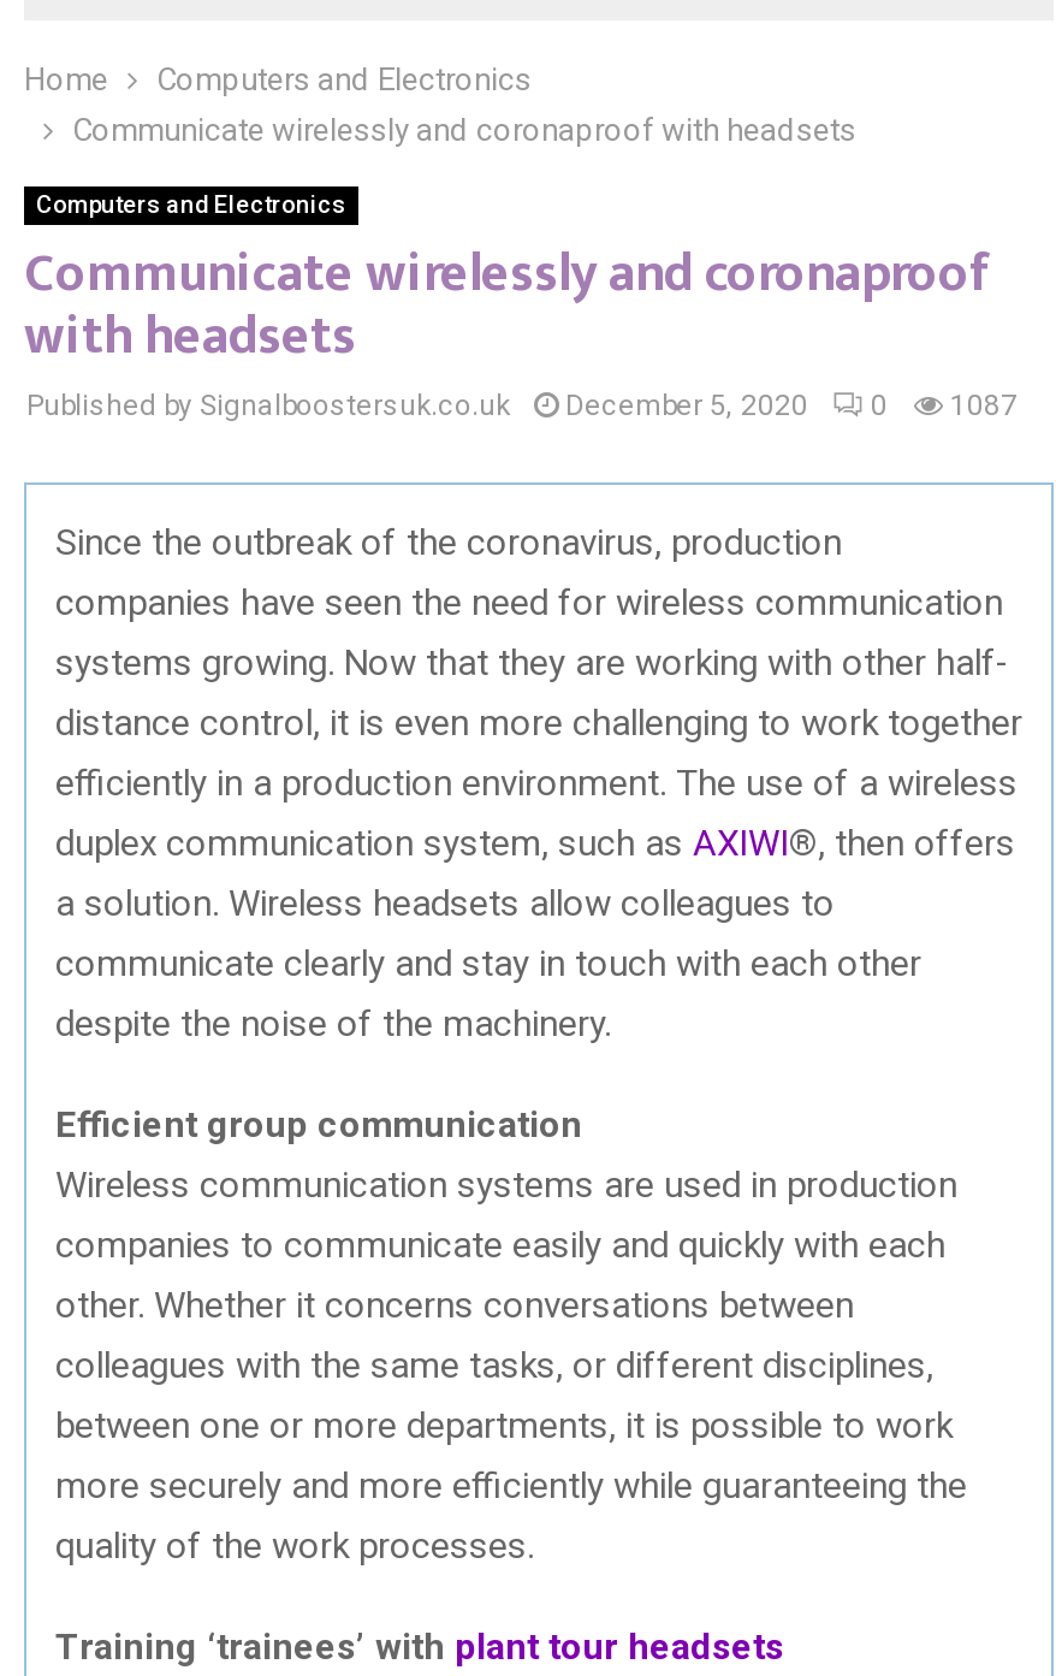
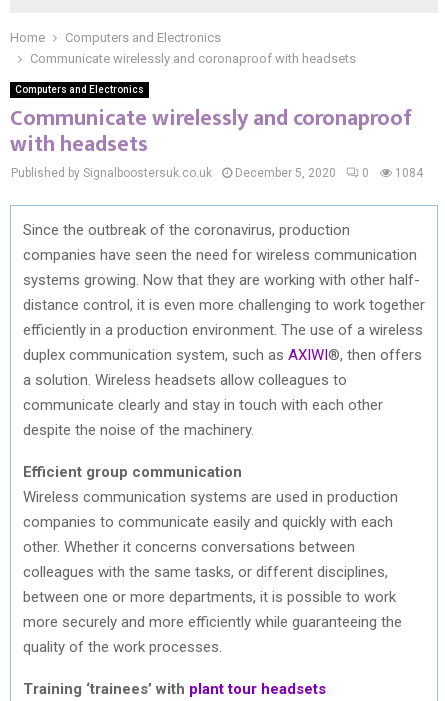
- Published by Signalboostersuk.co.uk December 5, 2020 0 1087
+ Published by Signalboostersuk.co.uk December 5, 2020 0 1084
